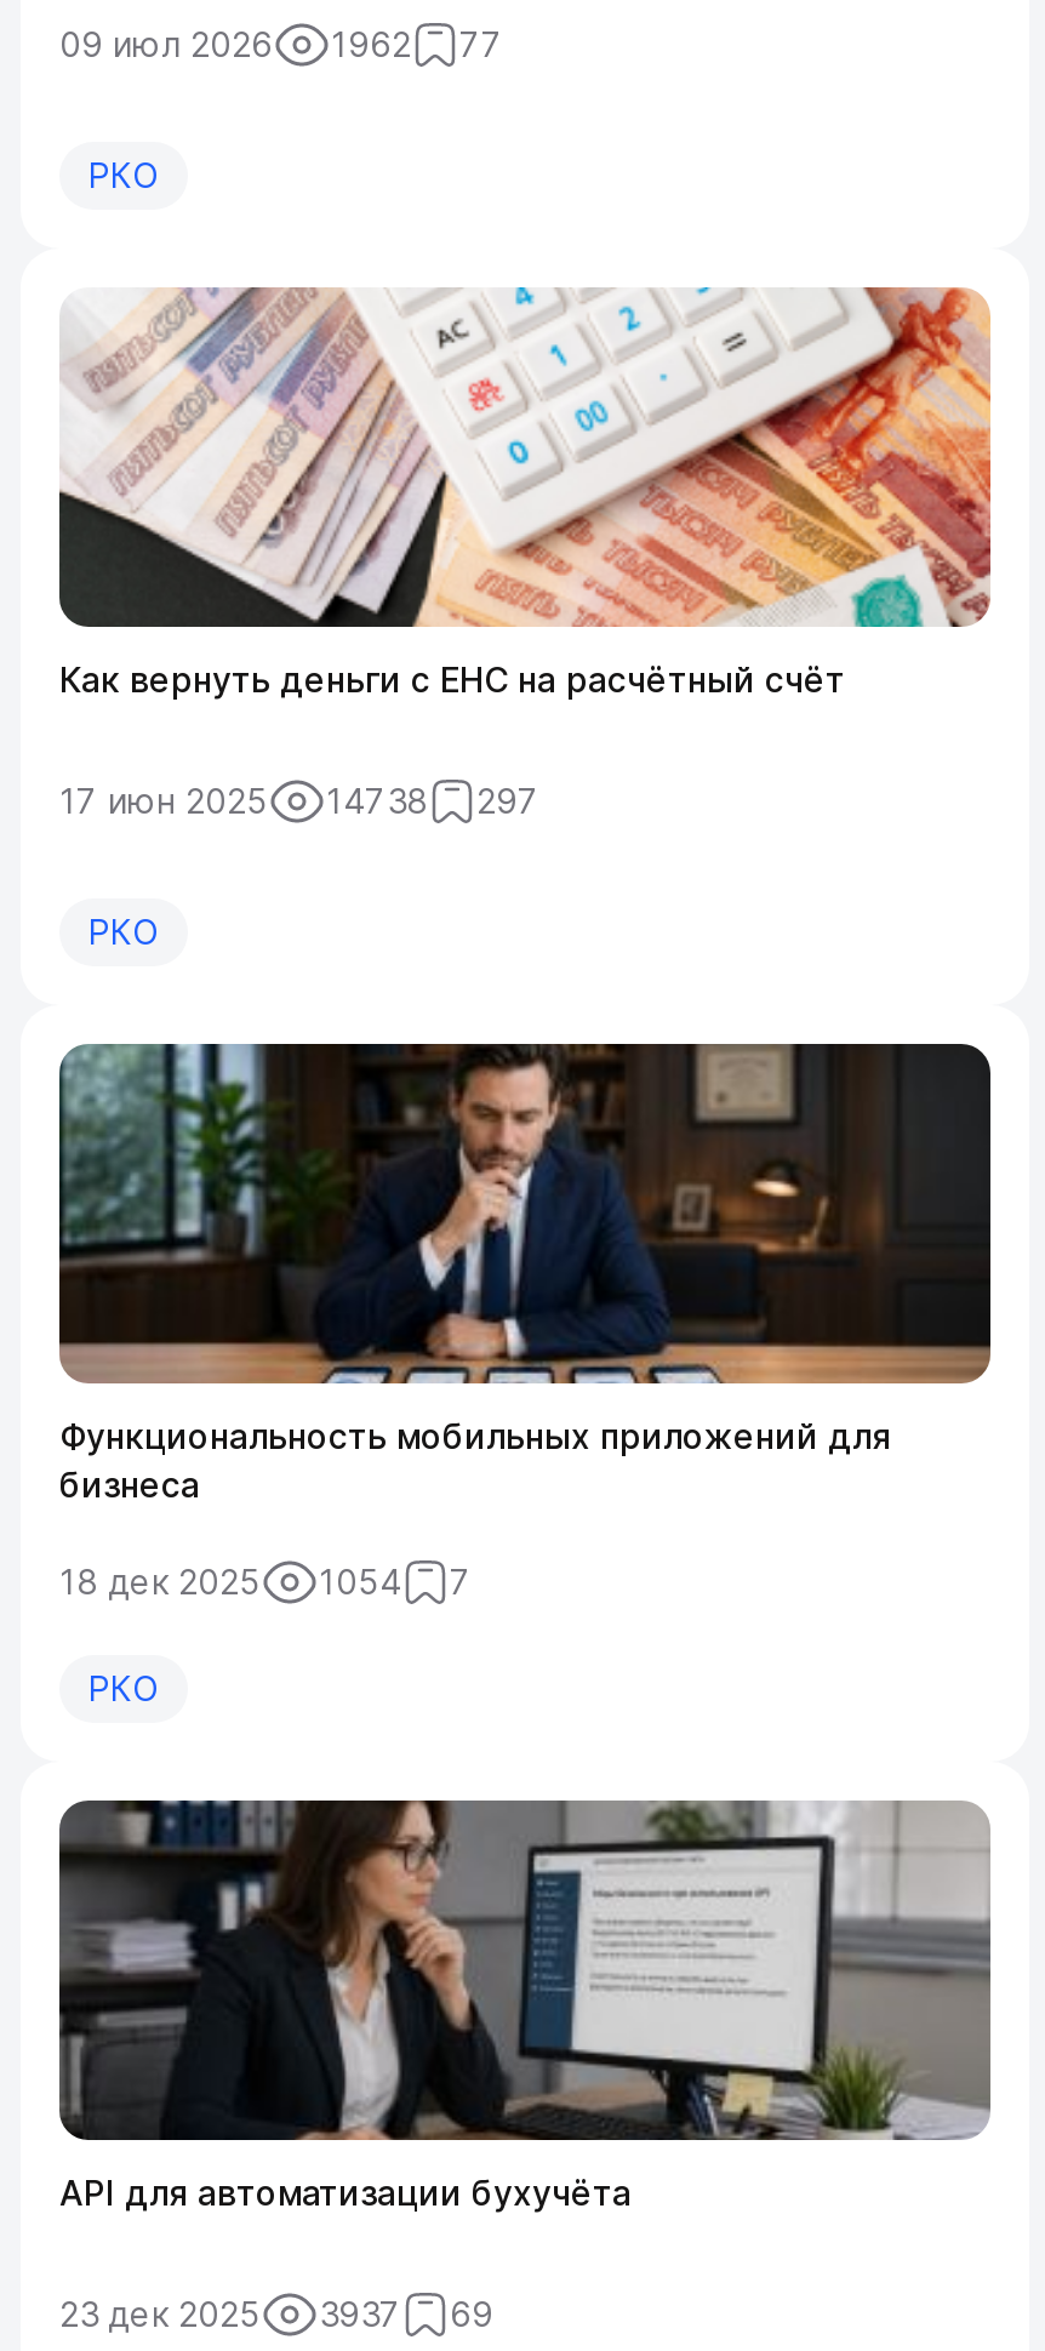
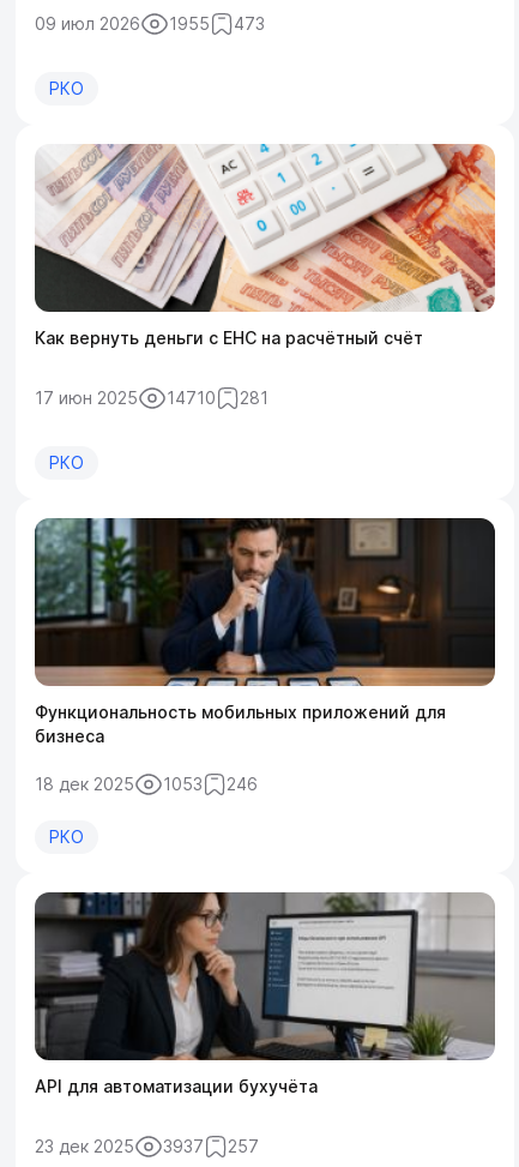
- 1962
+ 1955

- 77
+ 473

- 14738
+ 14710

- 297
+ 281

- 1054
+ 1053

- 7
+ 246

- 23 дек 2025 3937 69
+ 23 дек 2025 3937 257
